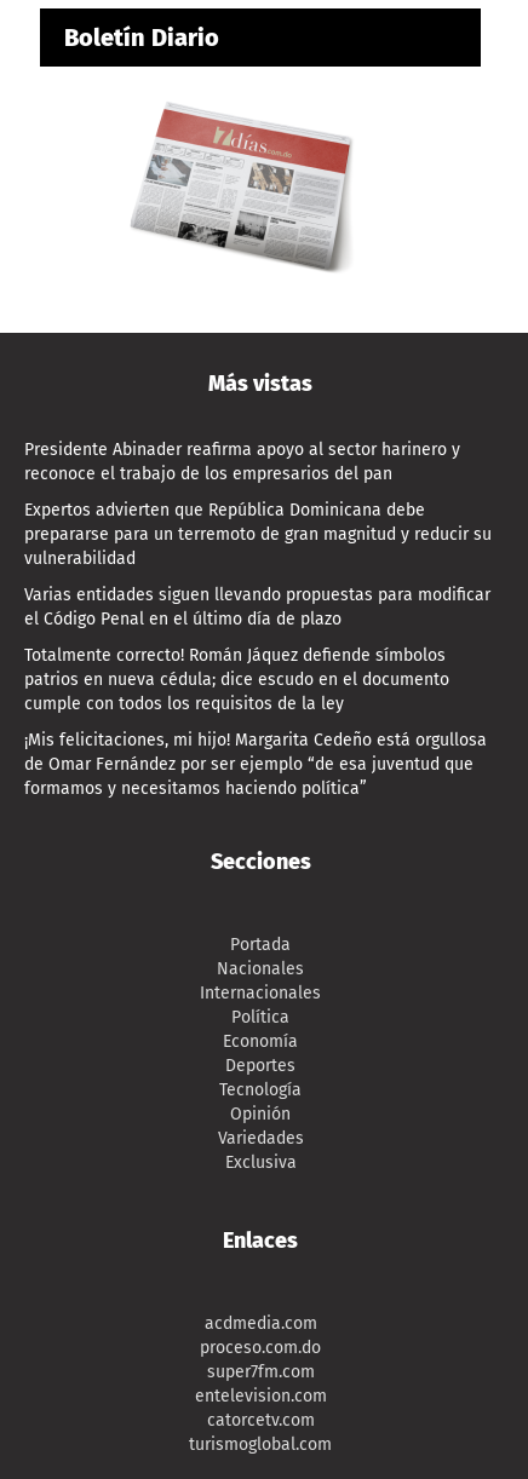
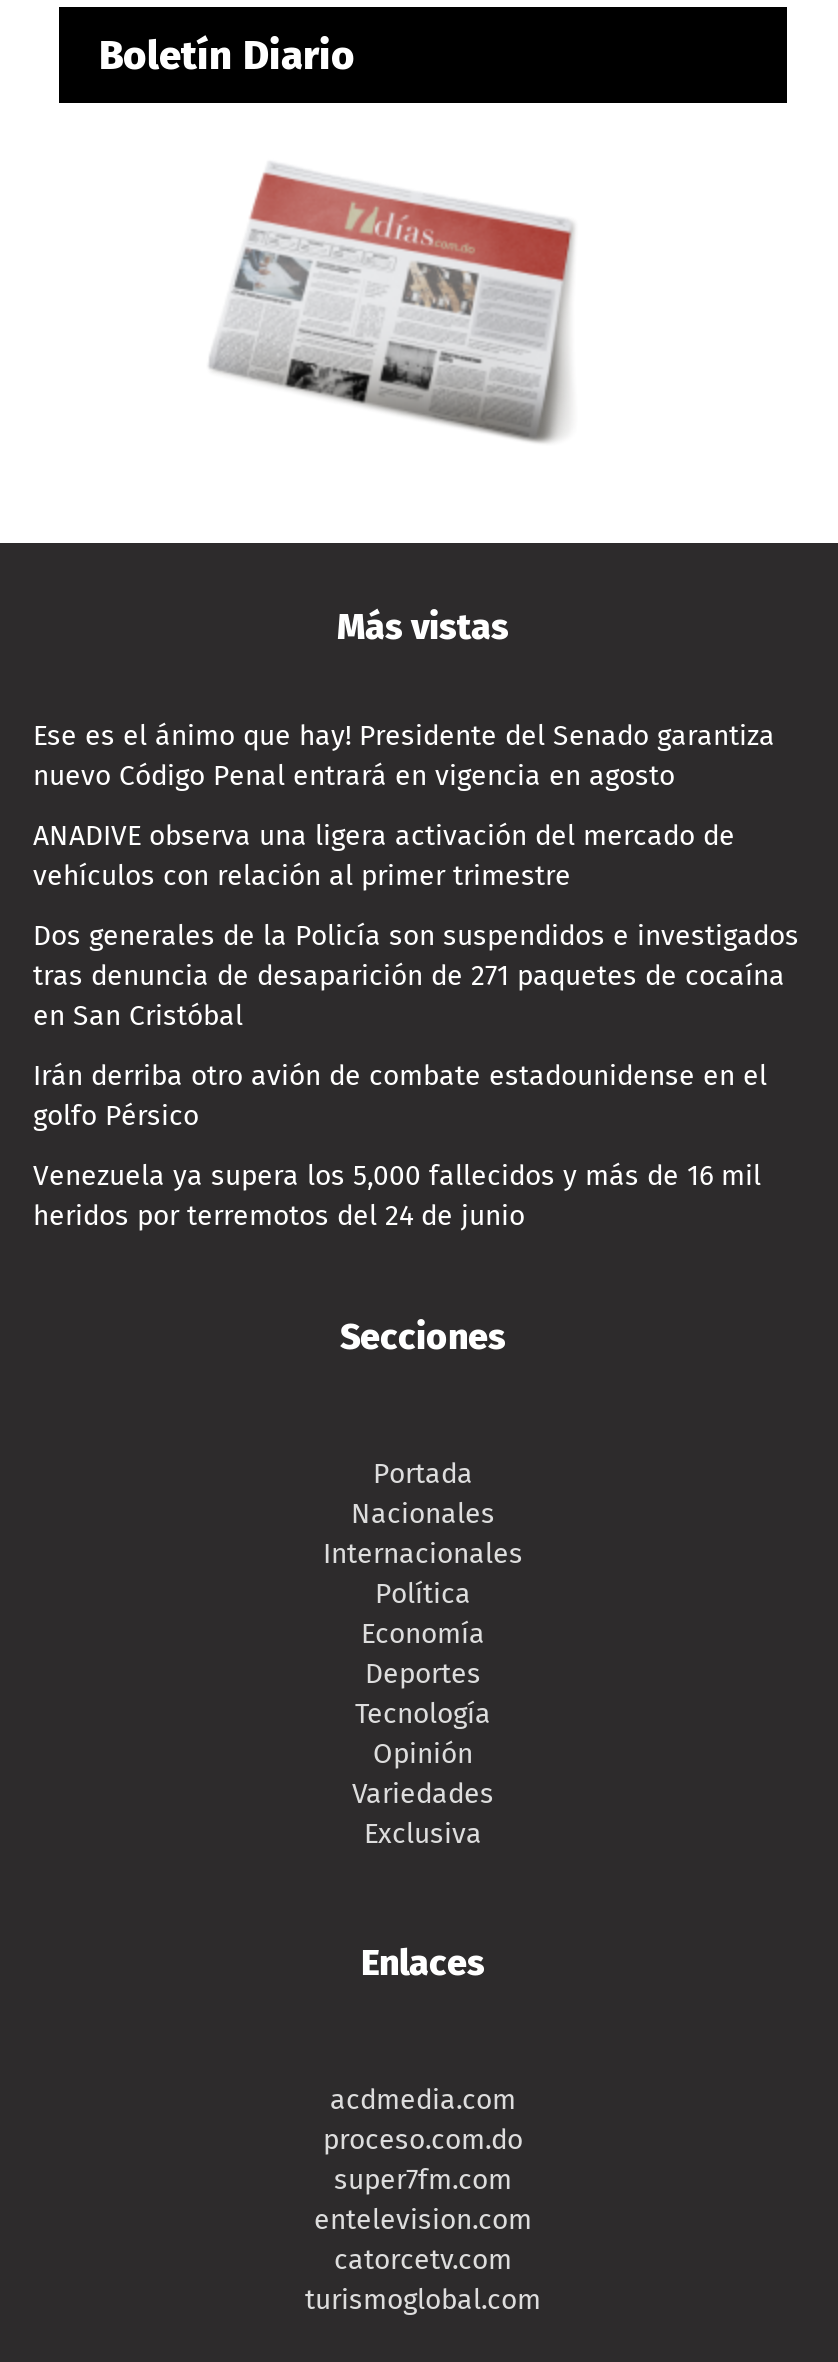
- Presidente Abinader reafirma apoyo al sector harinero y
- reconoce el trabajo de los empresarios del pan
+ Ese es el ánimo que hay! Presidente del Senado garantiza
+ nuevo Código Penal entrará en vigencia en agosto

- Expertos advierten que República Dominicana debe
- prepararse para un terremoto de gran magnitud y reducir su
- vulnerabilidad
+ ANADIVE observa una ligera activación del mercado de
+ vehículos con relación al primer trimestre

- Varias entidades siguen llevando propuestas para modificar
- el Código Penal en el último día de plazo
+ Dos generales de la Policía son suspendidos e investigados
+ tras denuncia de desaparición de 271 paquetes de cocaína
+ en San Cristóbal

- Totalmente correcto! Román Jáquez defiende símbolos
- patrios en nueva cédula; dice escudo en el documento
- cumple con todos los requisitos de la ley
+ Irán derriba otro avión de combate estadounidense en el
+ golfo Pérsico

- ¡Mis felicitaciones, mi hijo! Margarita Cedeño está orgullosa
- de Omar Fernández por ser ejemplo “de esa juventud que
- formamos y necesitamos haciendo política”
+ Venezuela ya supera los 5,000 fallecidos y más de 16 mil
+ heridos por terremotos del 24 de junio
